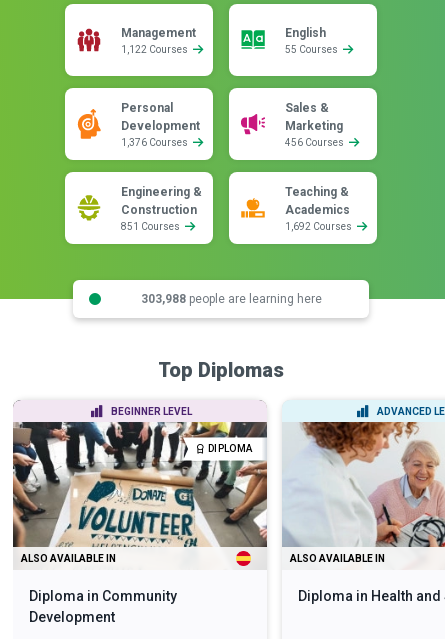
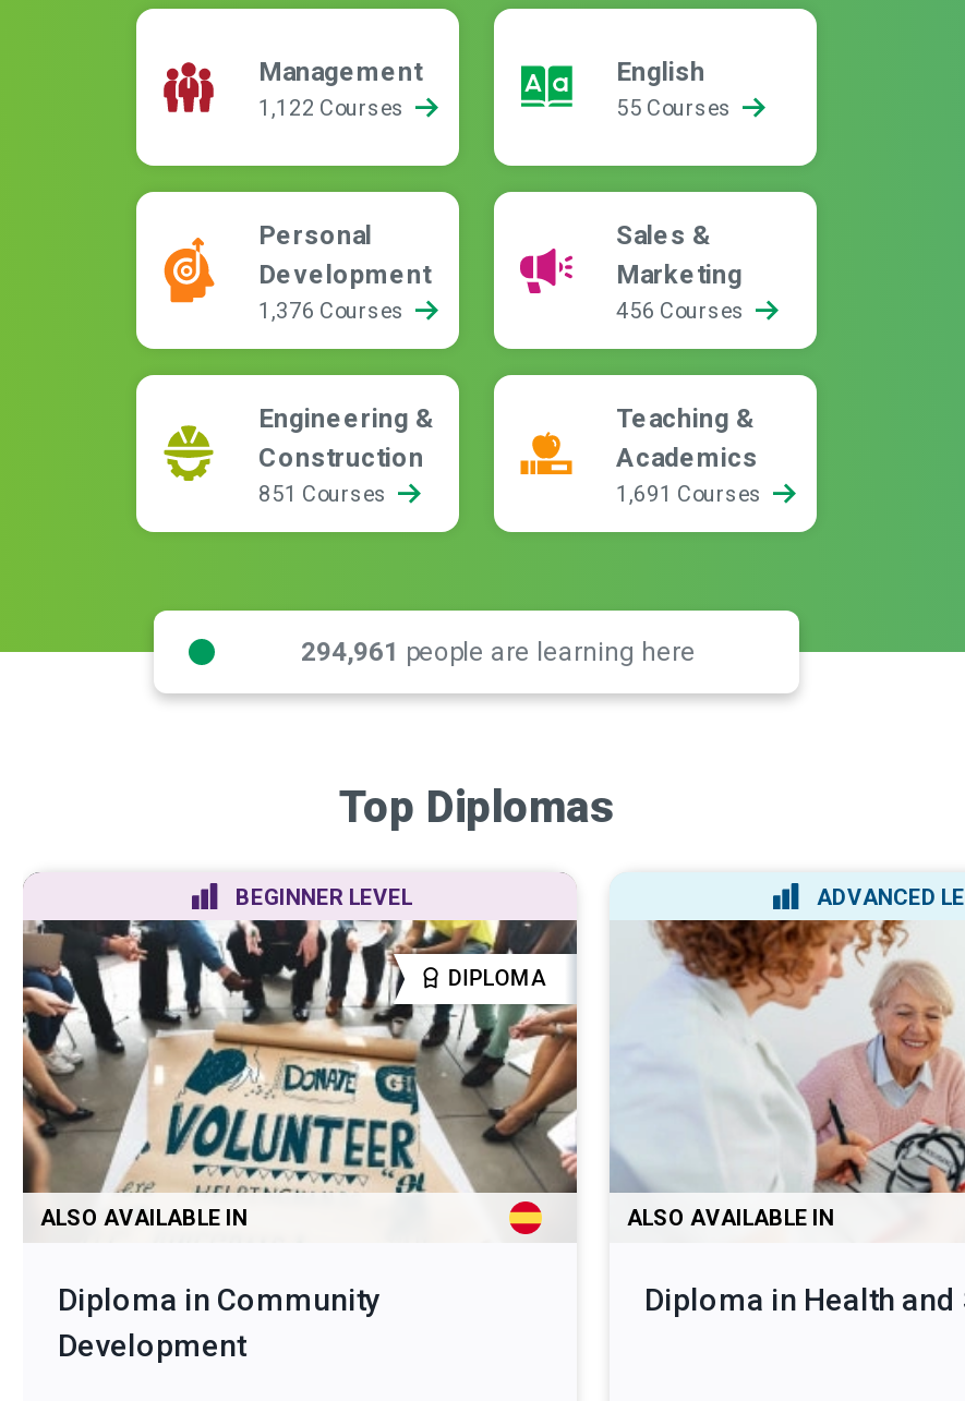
- 1,692 Courses
+ 1,691 Courses

- 303,988 people are learning here
+ 294,961 people are learning here
